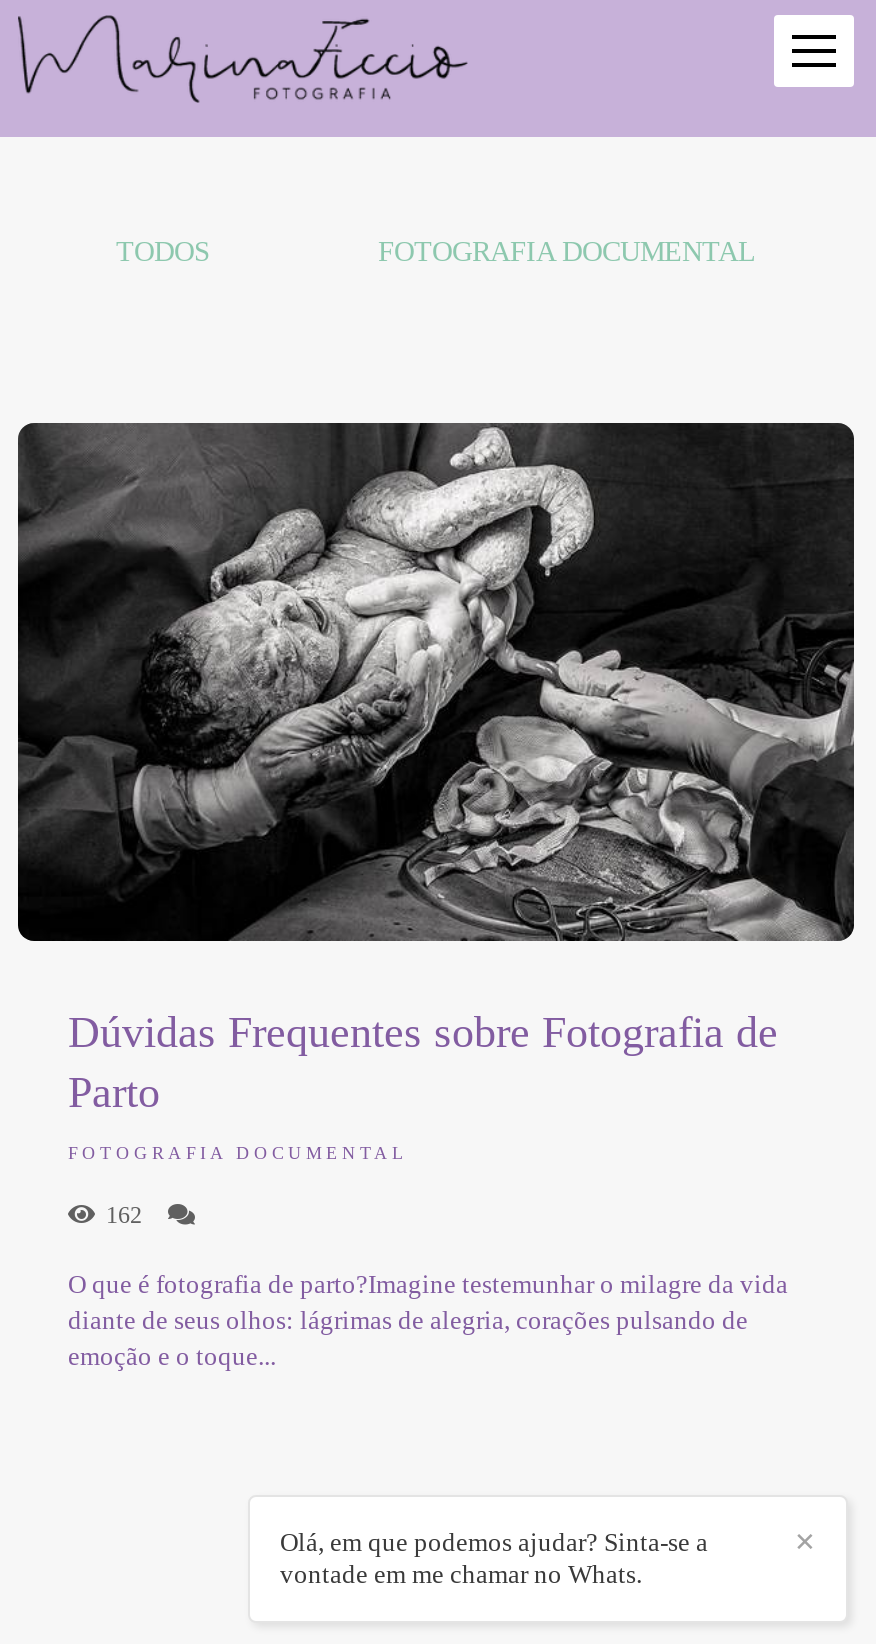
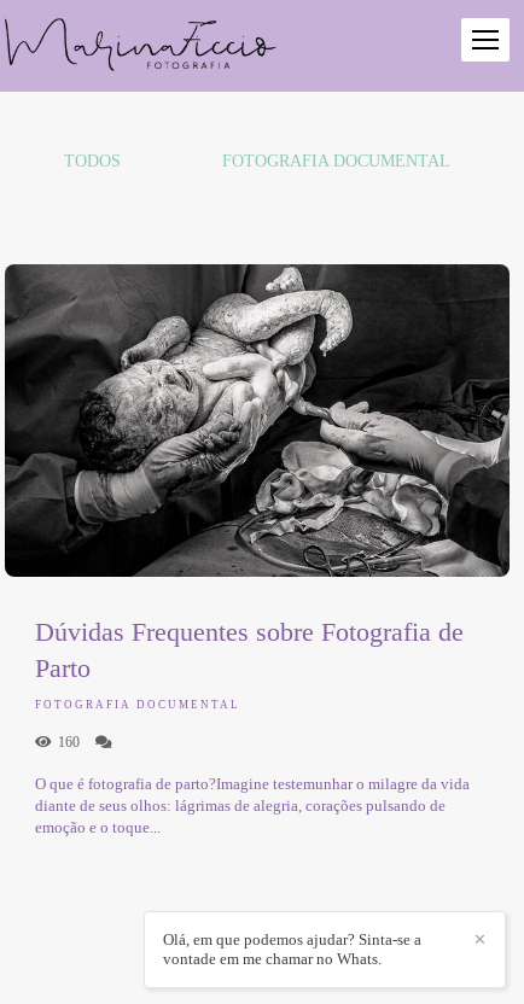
- 162
+ 160
